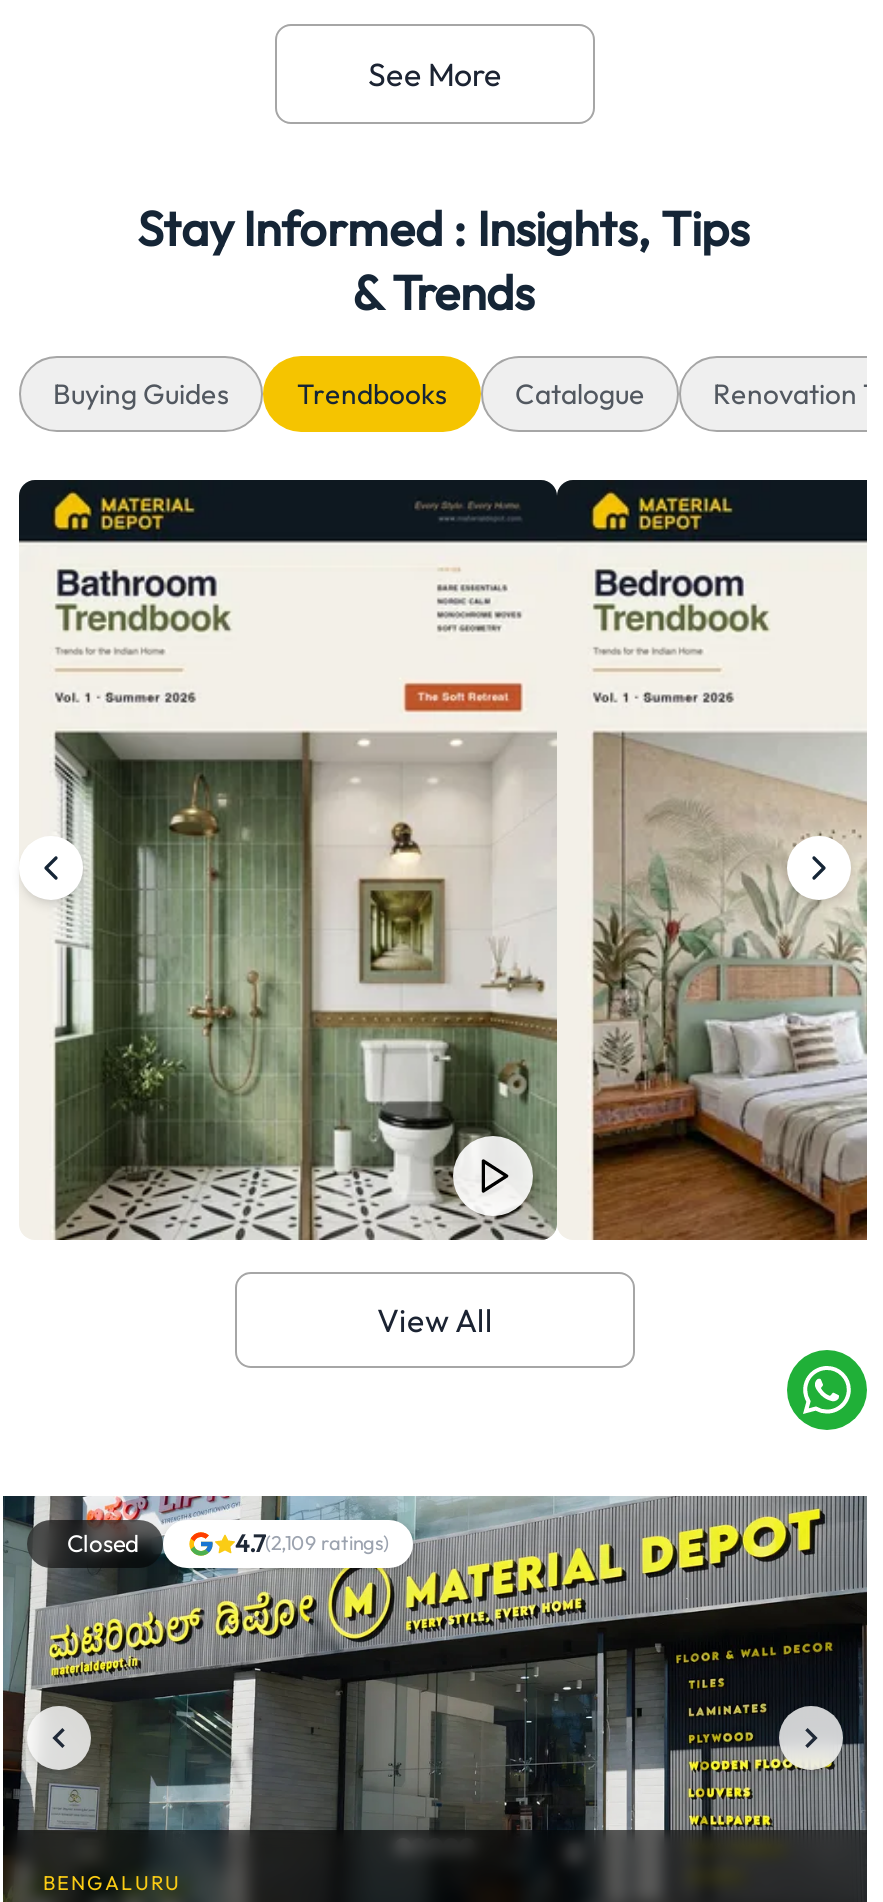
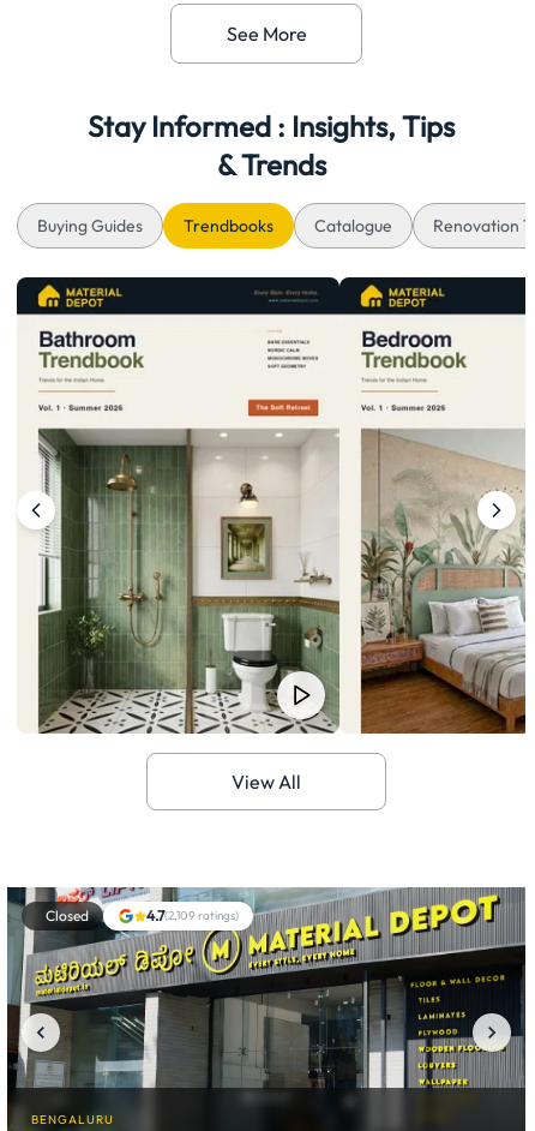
- [image]
